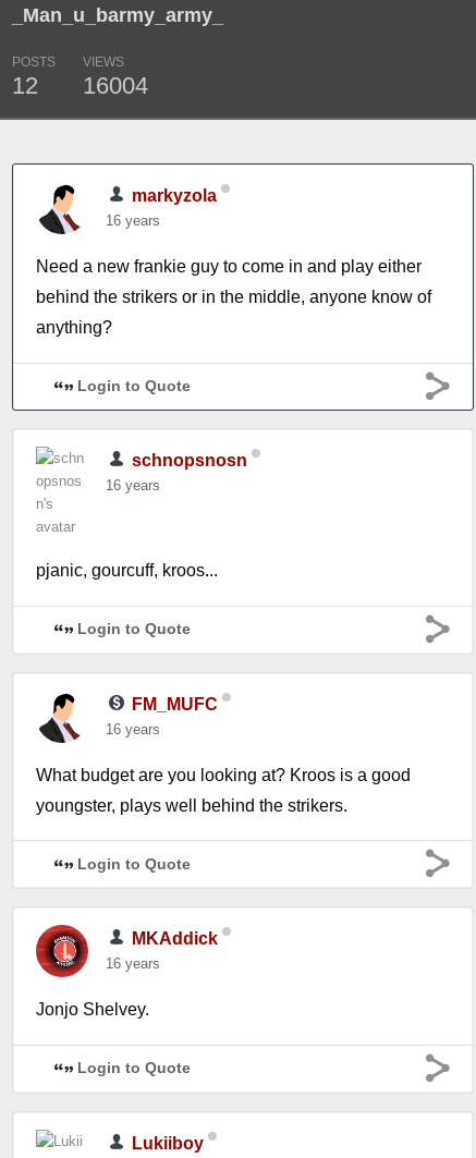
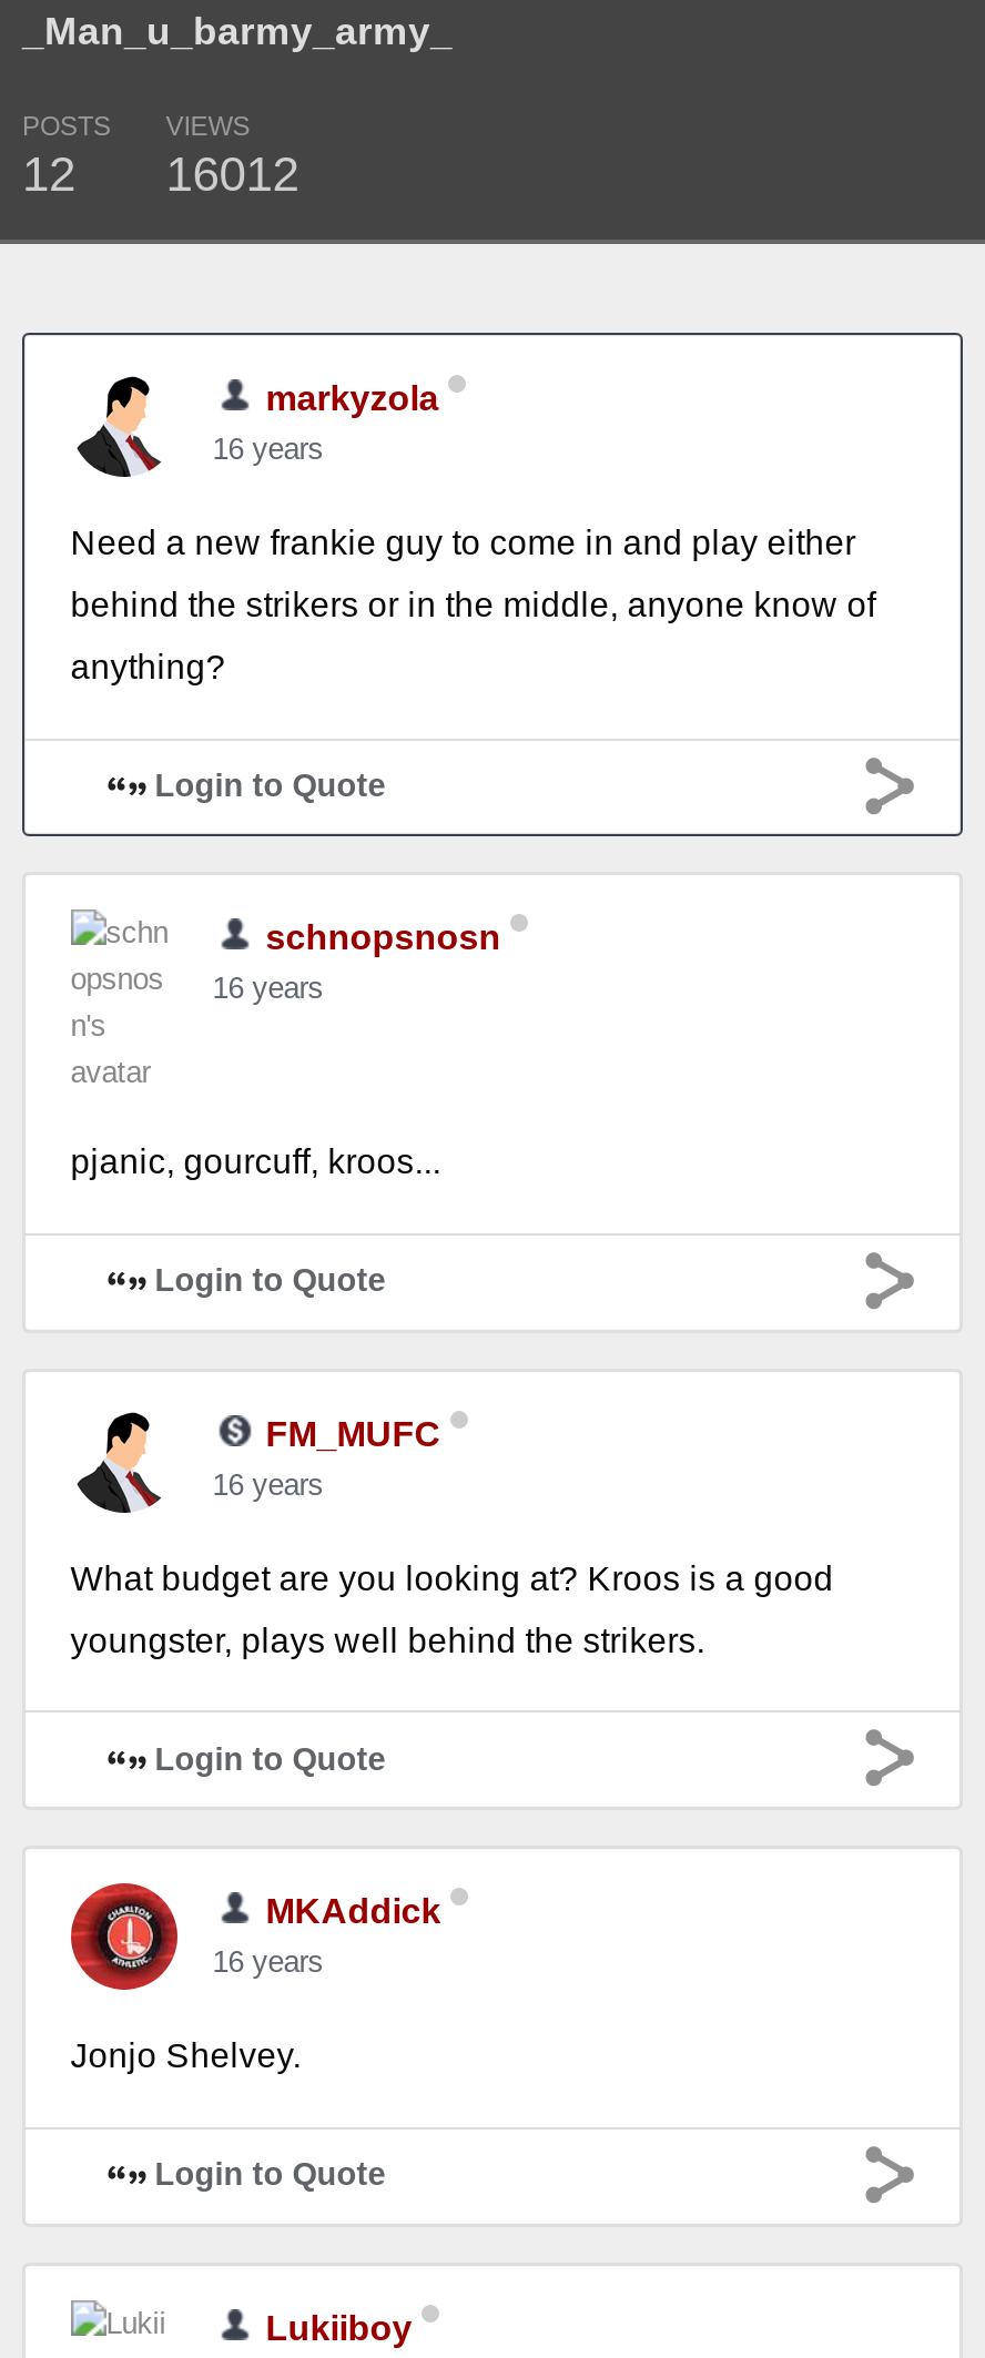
- 12 16004
+ 12 16012
